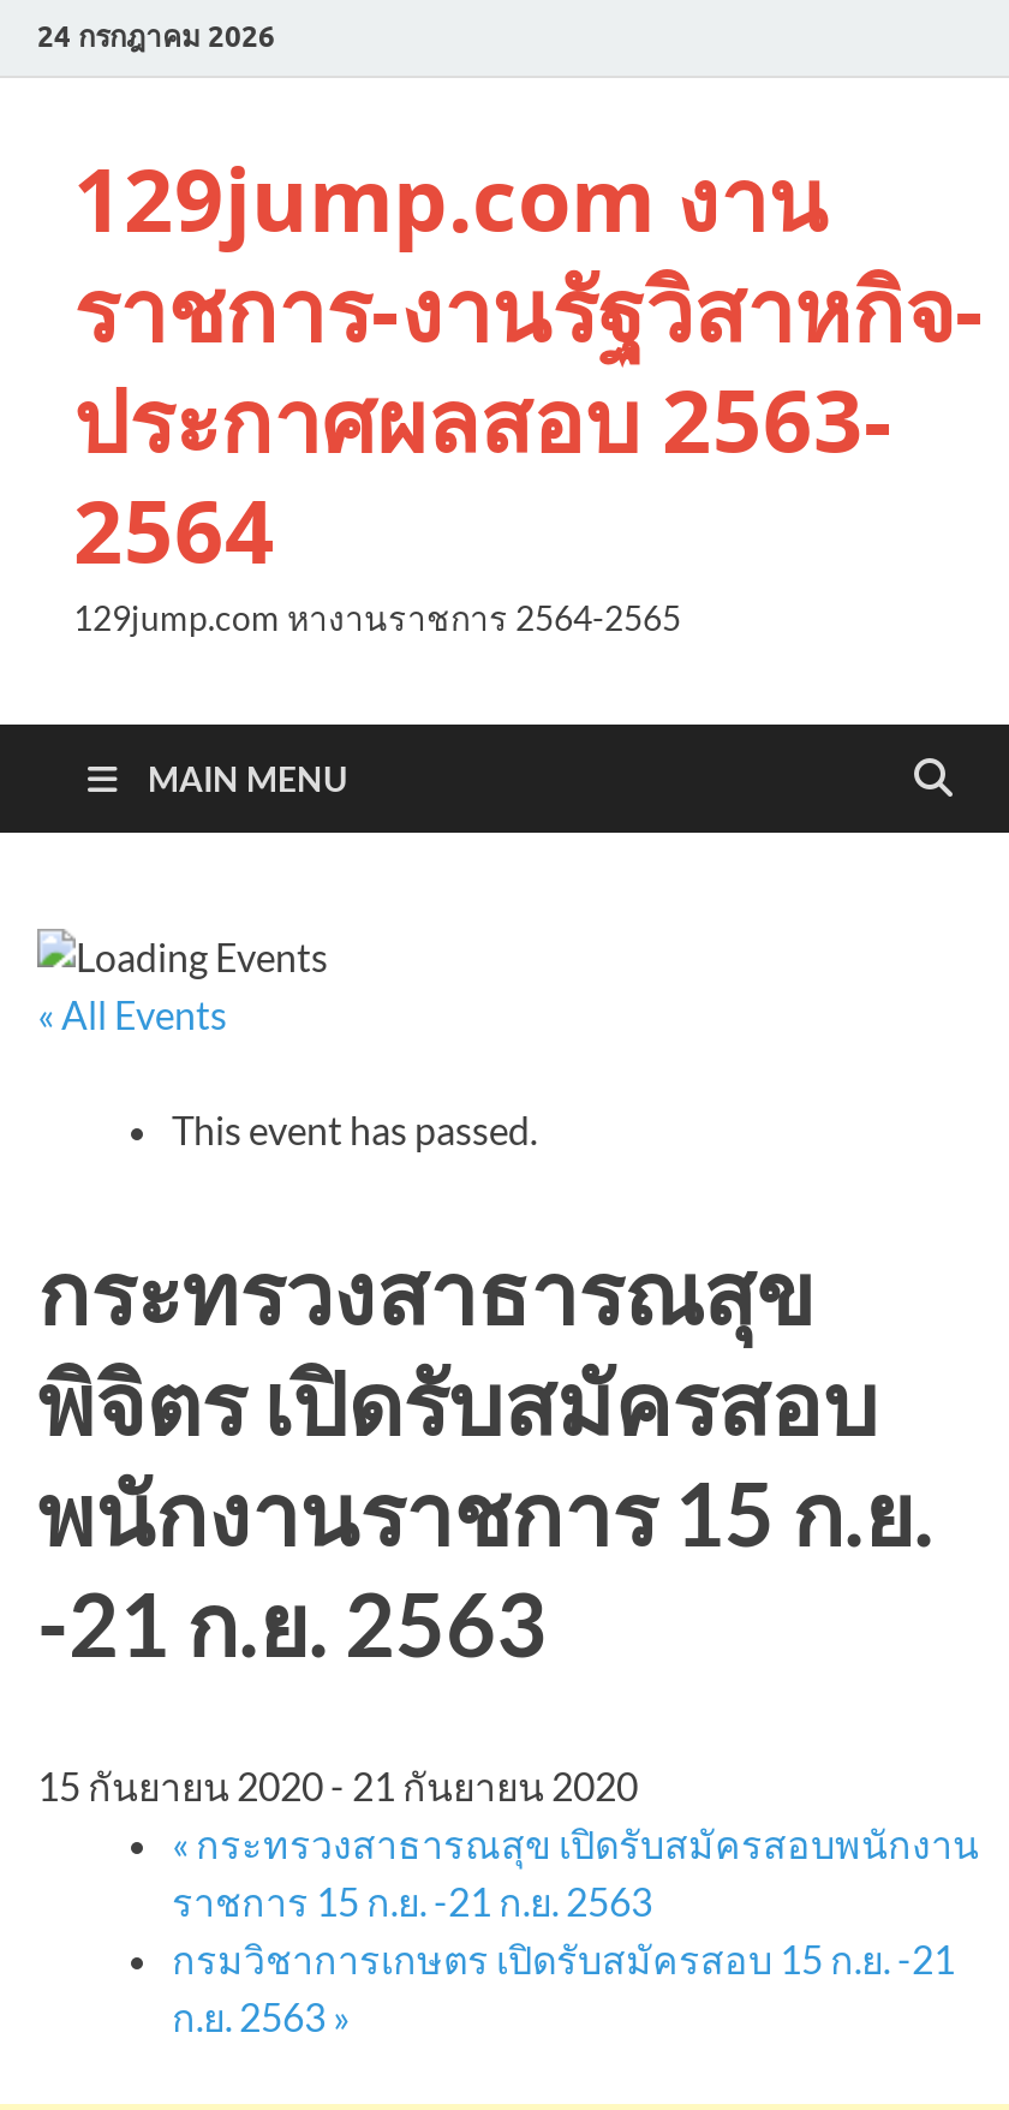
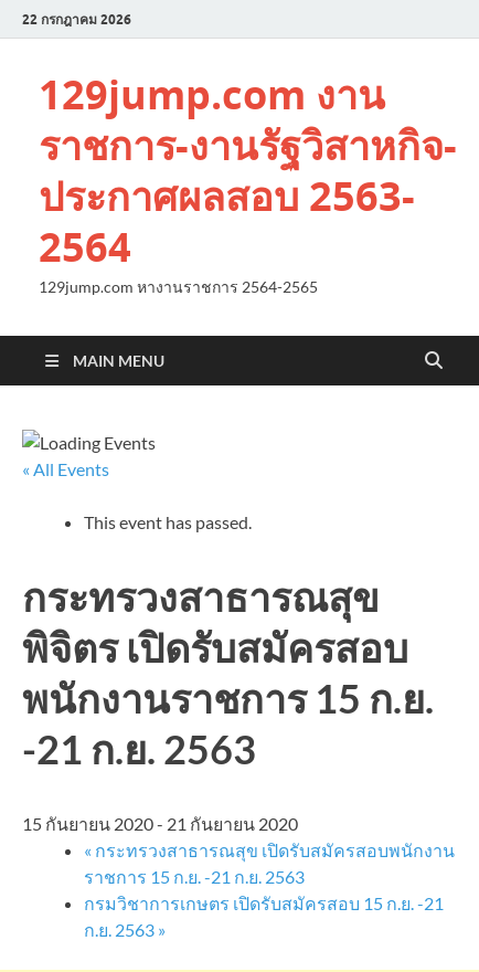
- 24 กรกฎาคม 2026
+ 22 กรกฎาคม 2026
